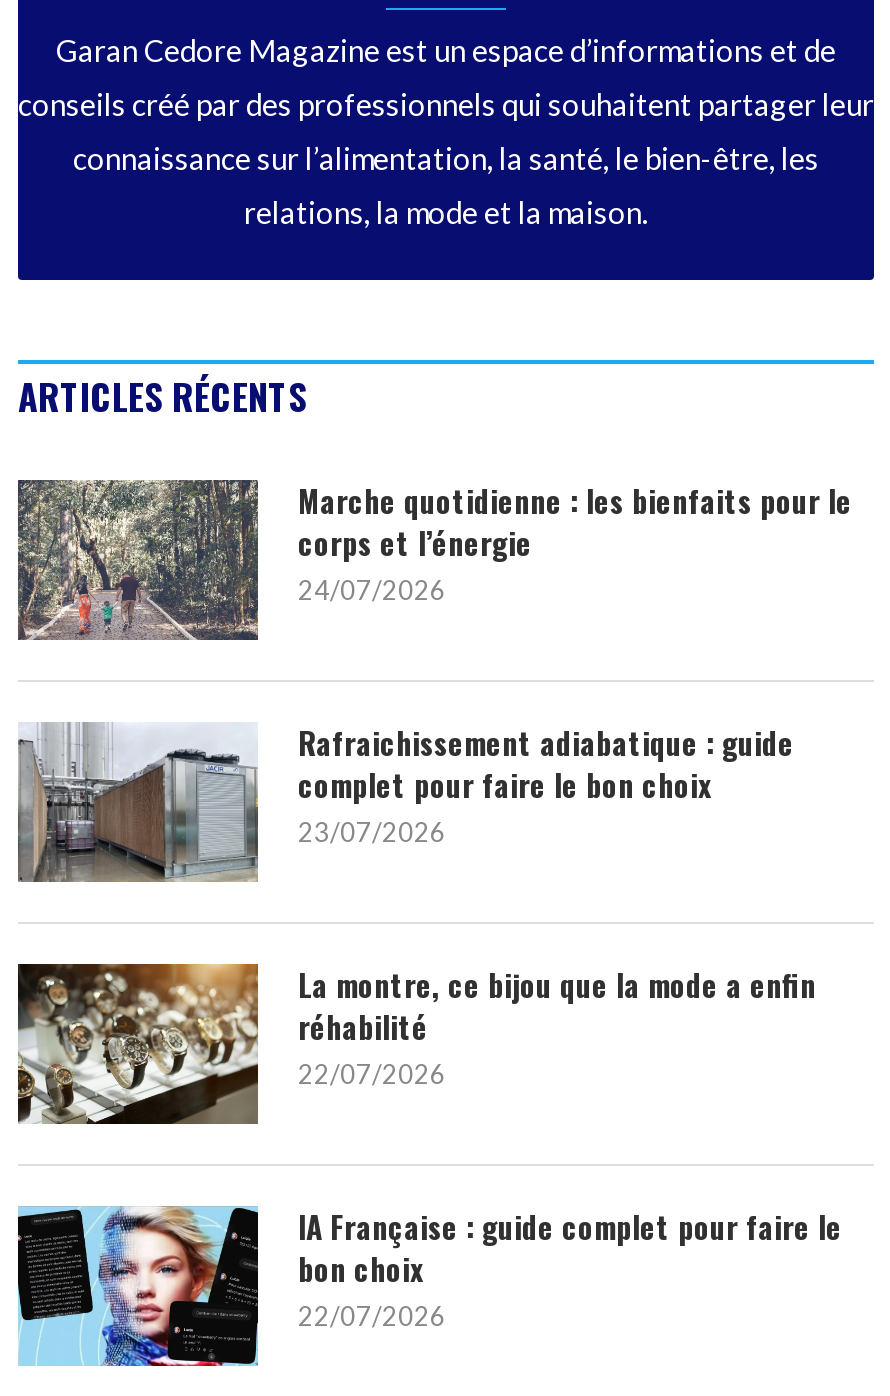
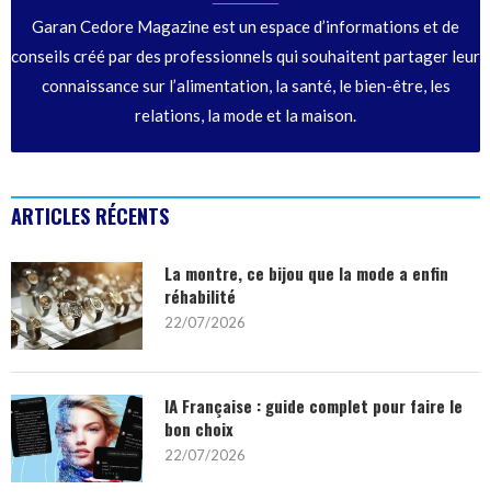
- [image]
- Marche quotidienne : les bienfaits pour le
- corps et l’énergie
- 24/07/2026

- [image]
- Rafraichissement adiabatique : guide
- complet pour faire le bon choix
- 23/07/2026
